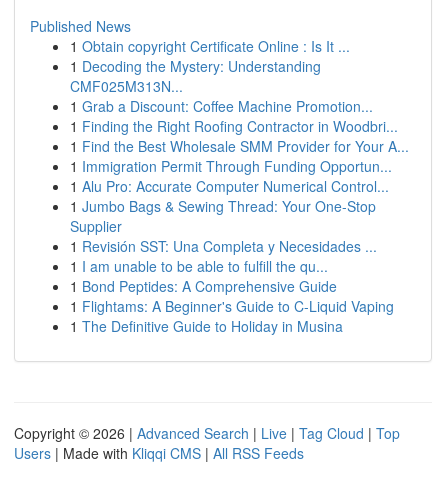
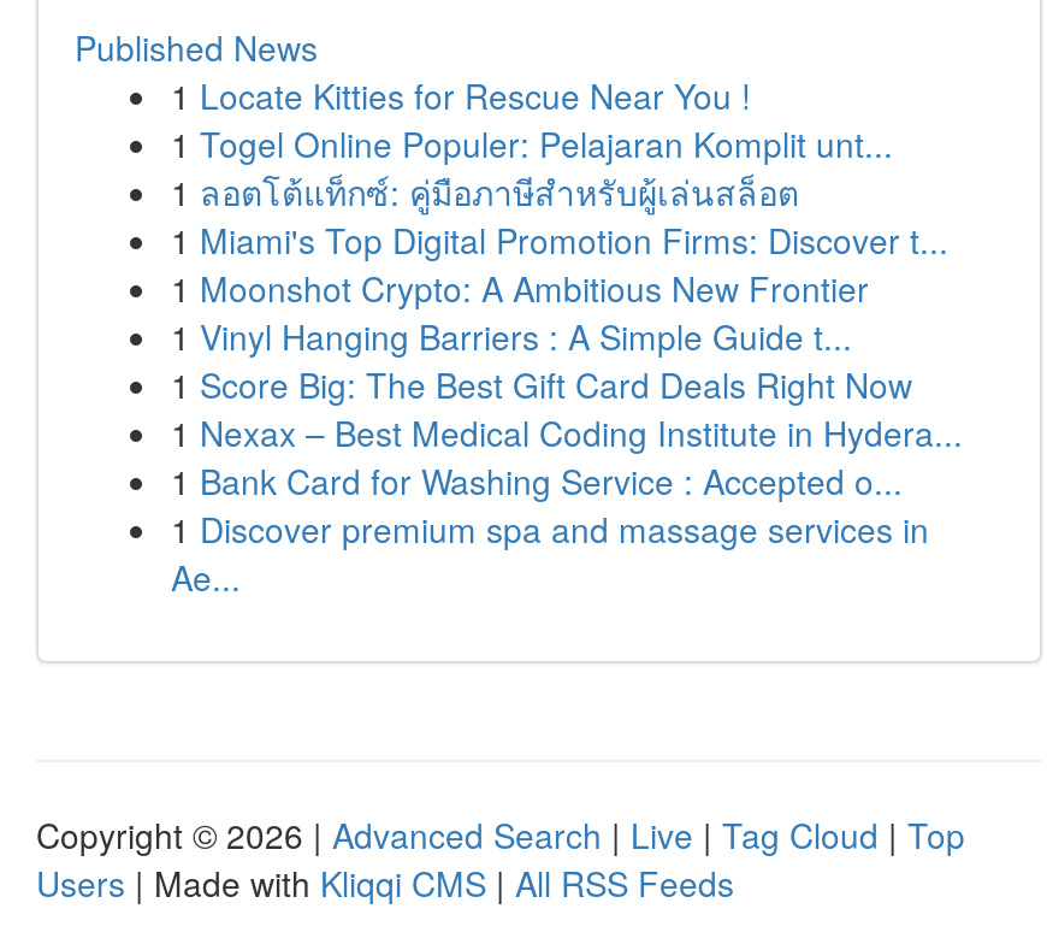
- 1 Obtain copyright Certificate Online : Is It ...
- 1 Decoding the Mystery: Understanding
- CMF025M313N...
- 1 Grab a Discount: Coffee Machine Promotion...
- 1 Finding the Right Roofing Contractor in Woodbri...
- 1 Find the Best Wholesale SMM Provider for Your A...
- 1 Immigration Permit Through Funding Opportun...
- 1 Alu Pro: Accurate Computer Numerical Control...
- 1 Jumbo Bags & Sewing Thread: Your One-Stop
- Supplier
- 1 Revisión SST: Una Completa y Necesidades ...
- 1 I am unable to be able to fulfill the qu...
- 1 Bond Peptides: A Comprehensive Guide
- 1 Flightams: A Beginner's Guide to C-Liquid Vaping
- 1 The Definitive Guide to Holiday in Musina
+ 1 Locate Kitties for Rescue Near You !
+ 1 Togel Online Populer: Pelajaran Komplit unt...
+ 1 ลอตโต้แท็กซ์: คู่มือภาษีสำหรับผู้เล่นสล็อต
+ 1 Miami's Top Digital Promotion Firms: Discover t...
+ 1 Moonshot Crypto: A Ambitious New Frontier
+ 1 Vinyl Hanging Barriers : A Simple Guide t...
+ 1 Score Big: The Best Gift Card Deals Right Now
+ 1 Nexax – Best Medical Coding Institute in Hydera...
+ 1 Bank Card for Washing Service : Accepted o...
+ 1 Discover premium spa and massage services in
+ Ae...
